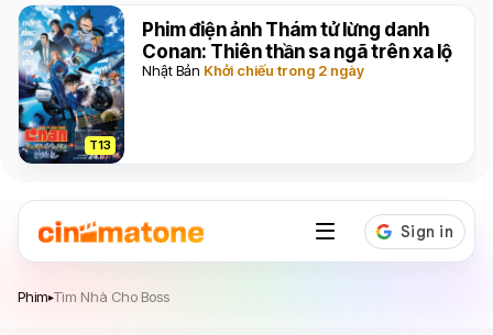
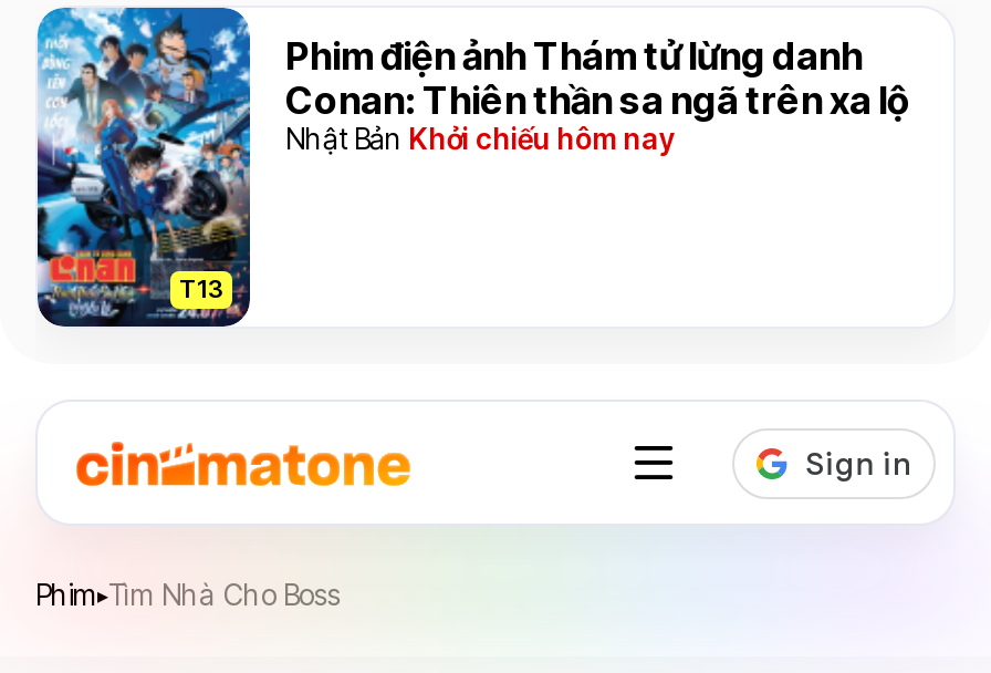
- Nhật Bản Khởi chiếu trong 2 ngày
+ Nhật Bản Khởi chiếu hôm nay
